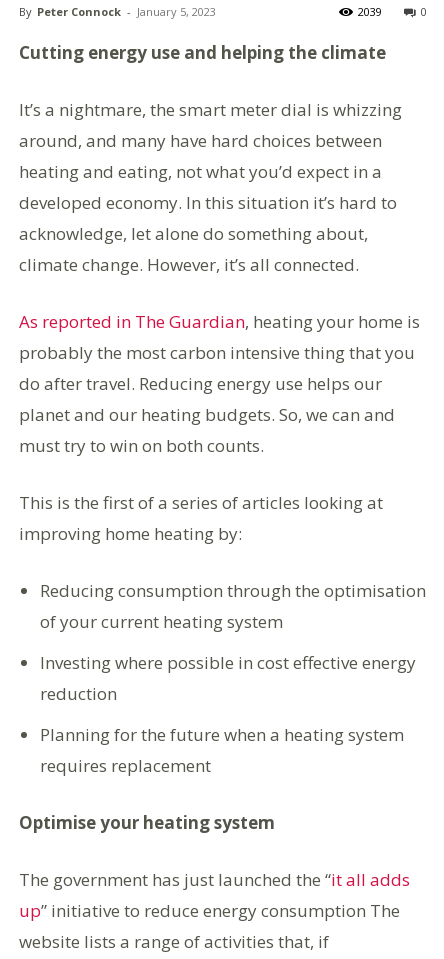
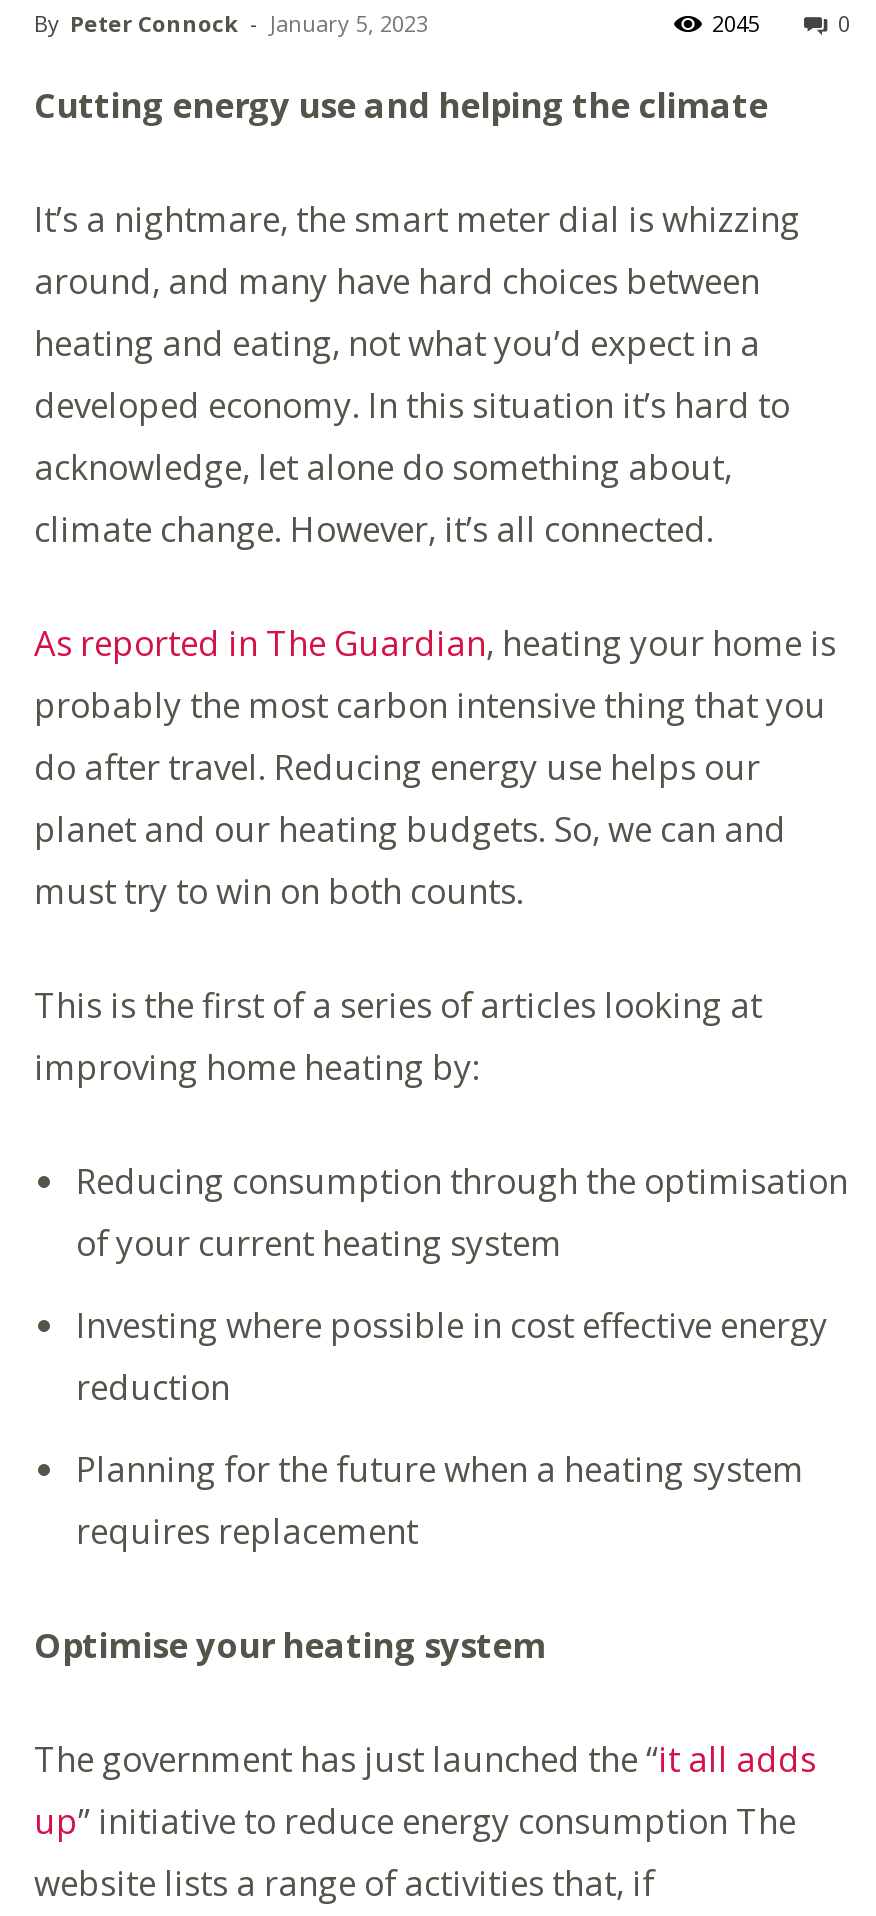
- 2039
+ 2045
